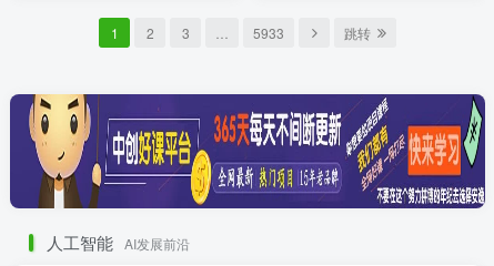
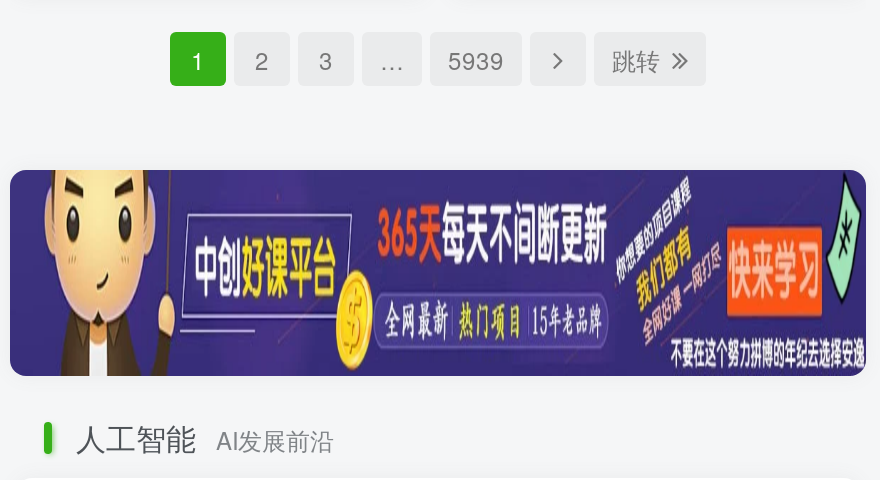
- 5933
+ 5939
